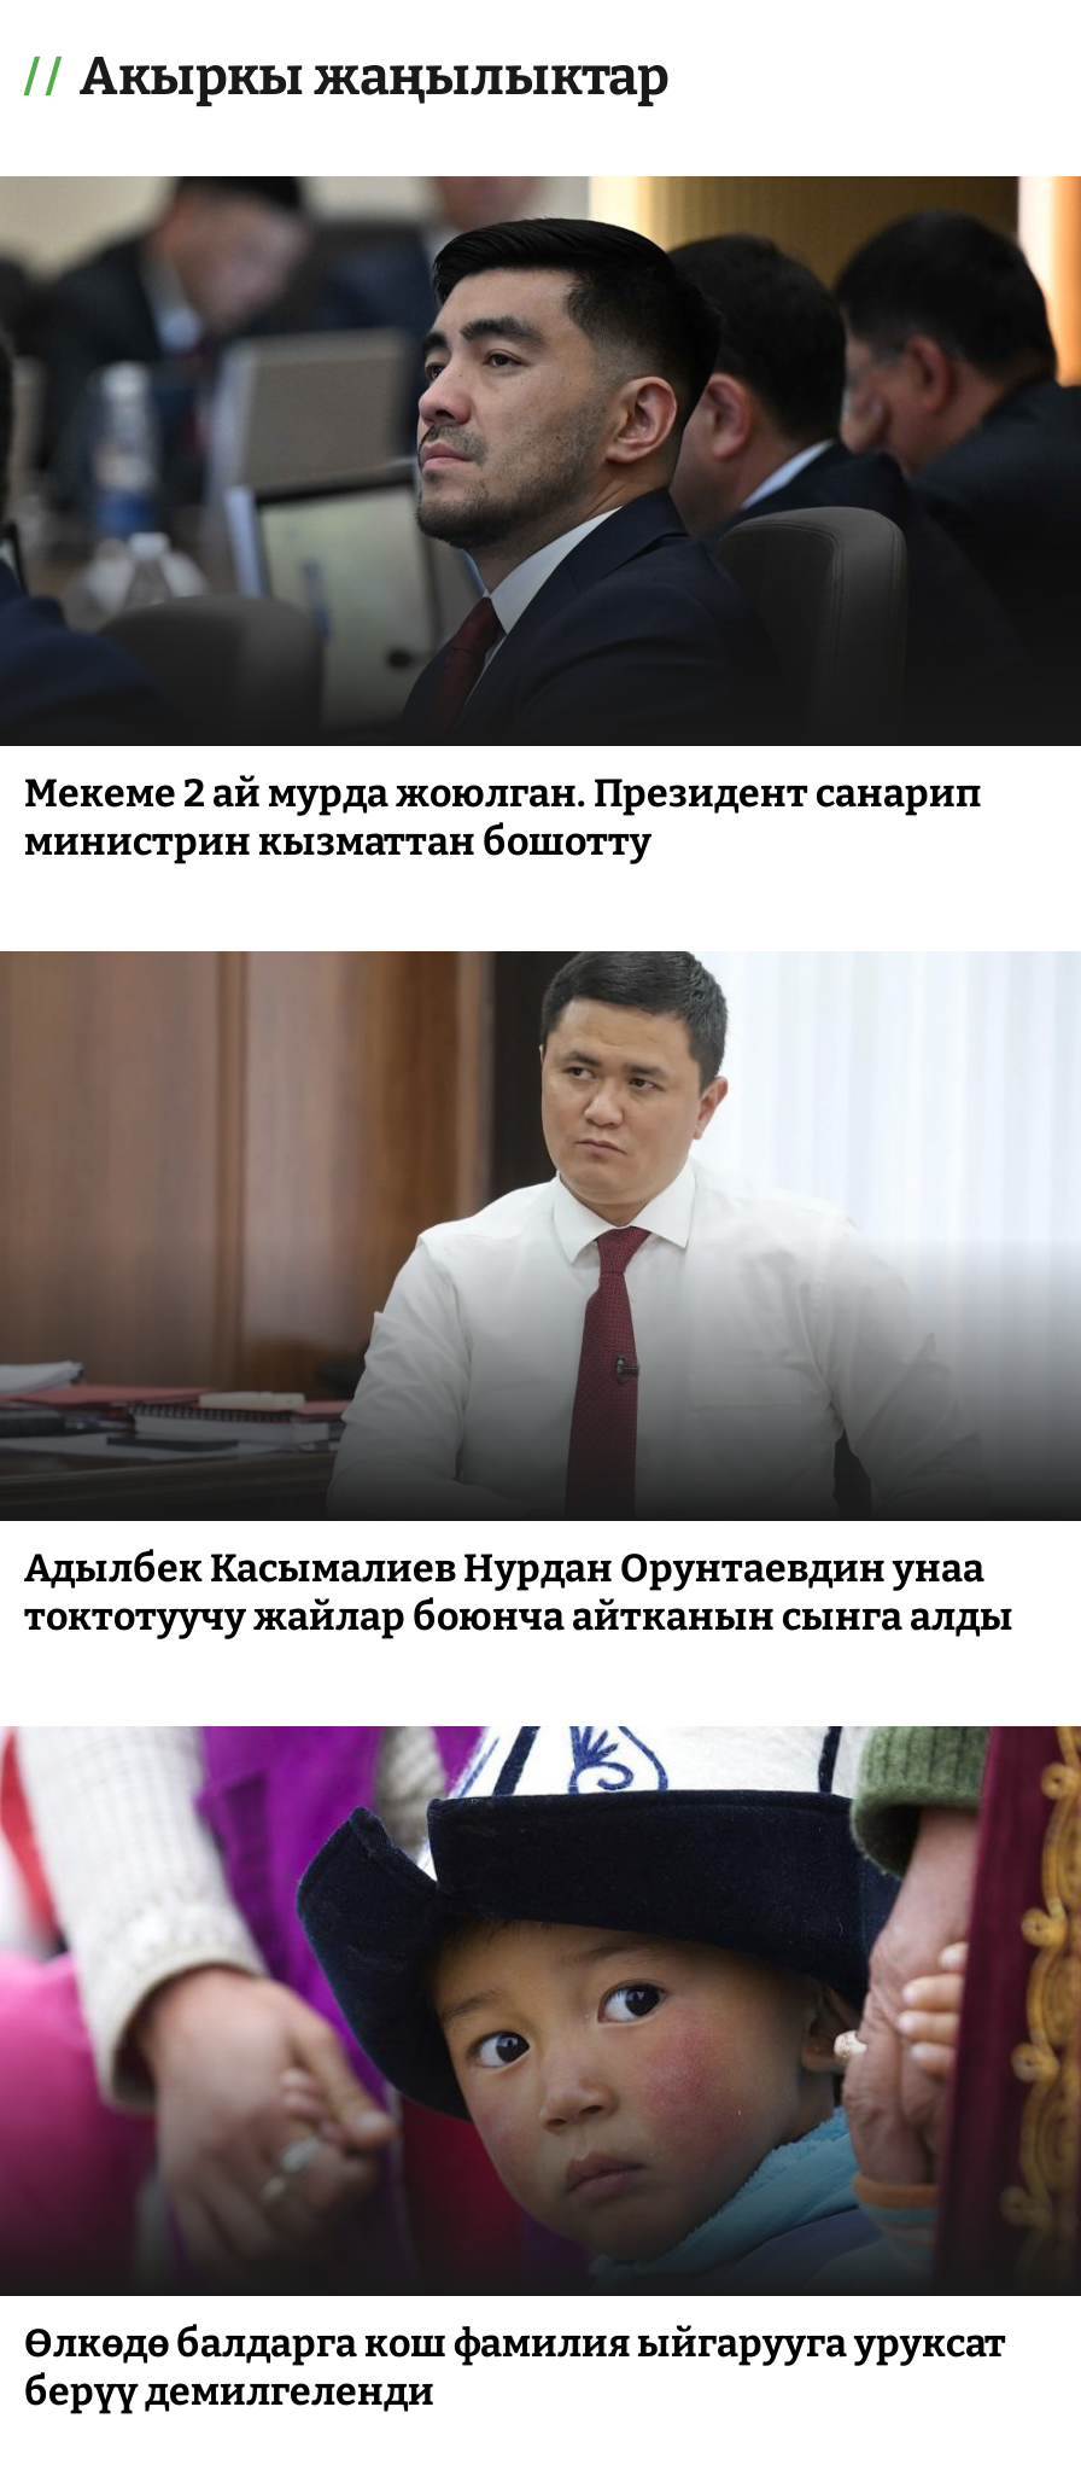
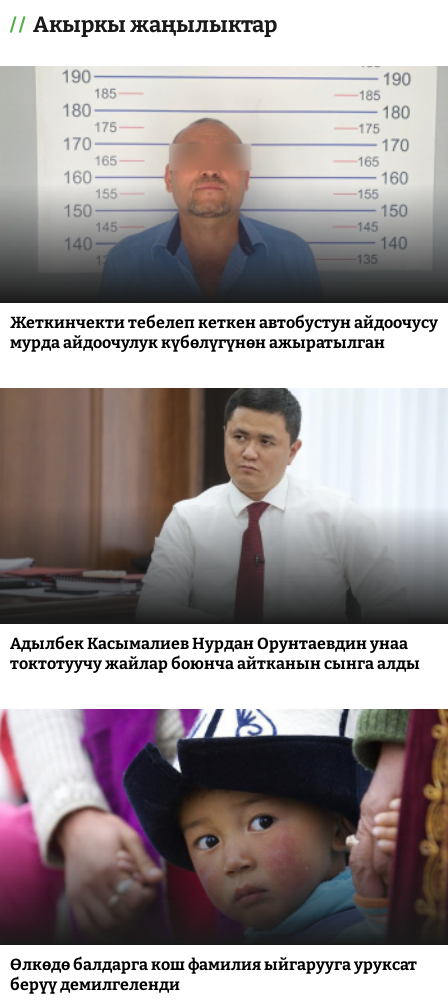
- [image]
- Мекеме 2 ай мурда жоюлган. Президент санарип
- министрин кызматтан бошотту
+ [image]
+ Жеткинчекти тебелеп кеткен автобустун айдоочусу
+ мурда айдоочулук күбөлүгүнөн ажыратылган
